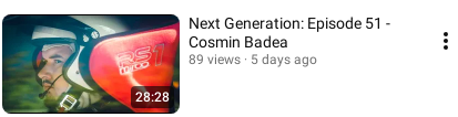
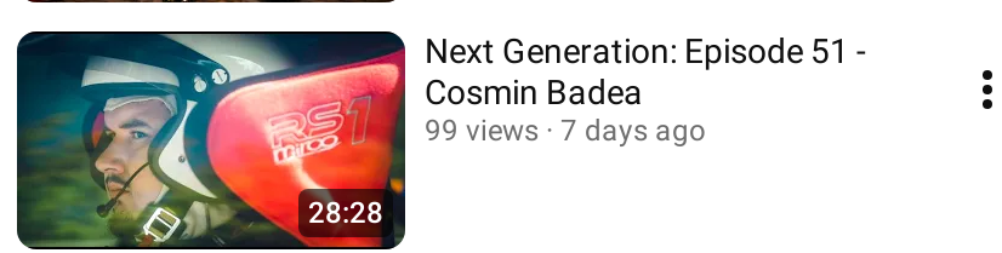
- 89 views
+ 99 views

- 5 days ago
+ 7 days ago
